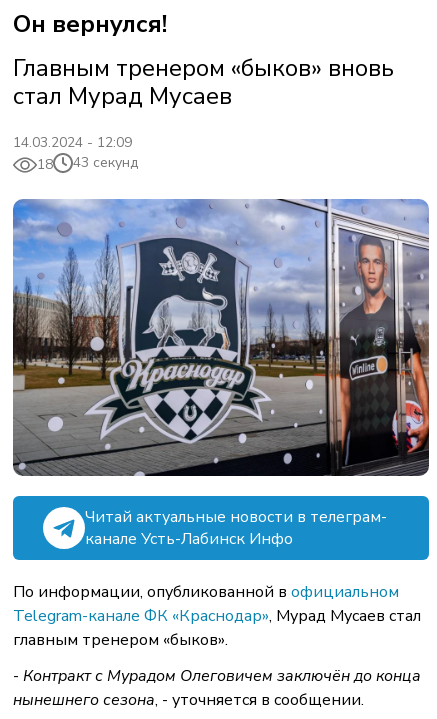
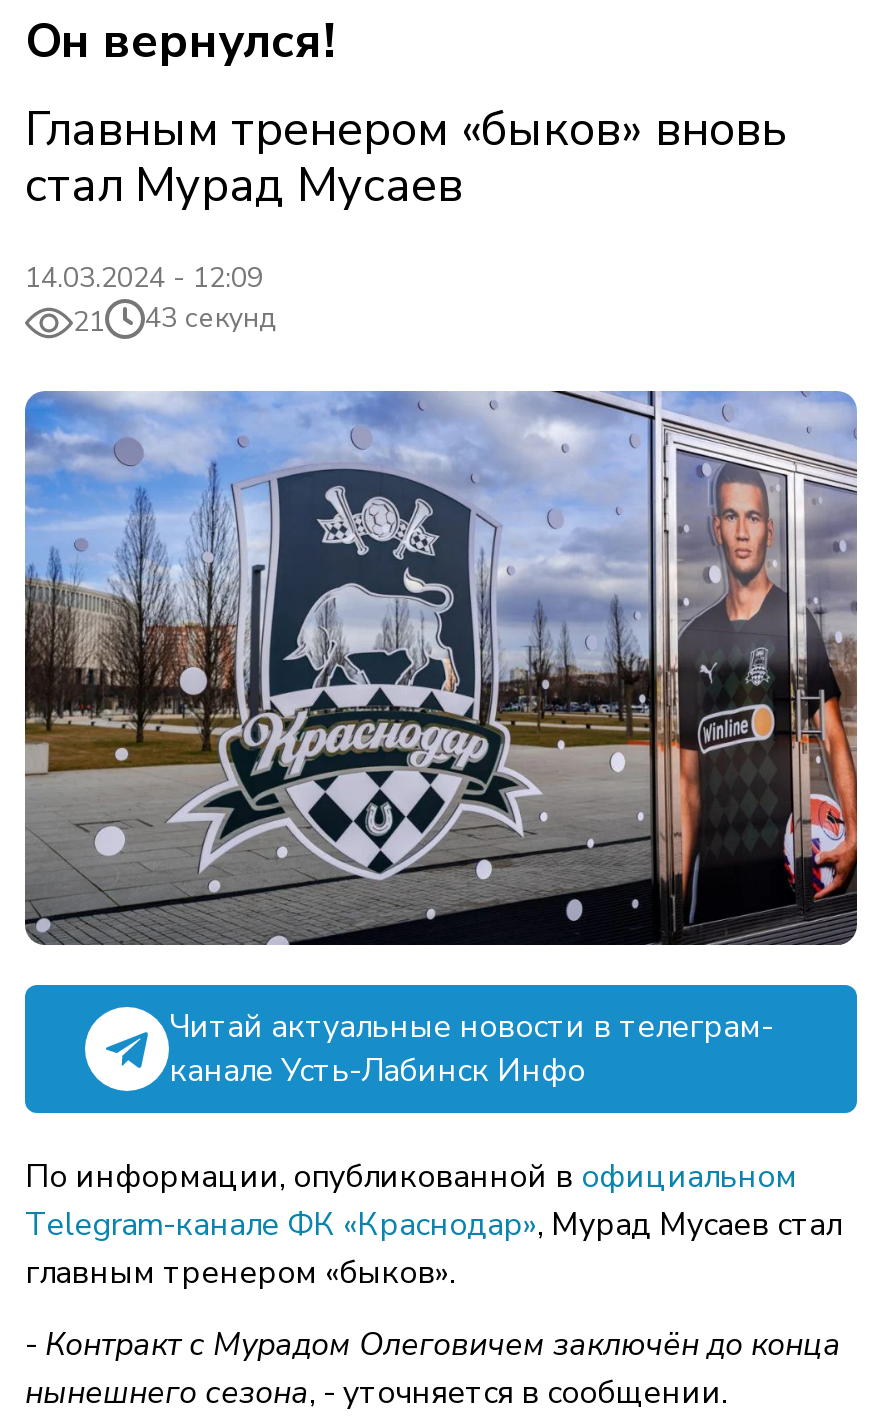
- 18 43 секунд
+ 21 43 секунд
